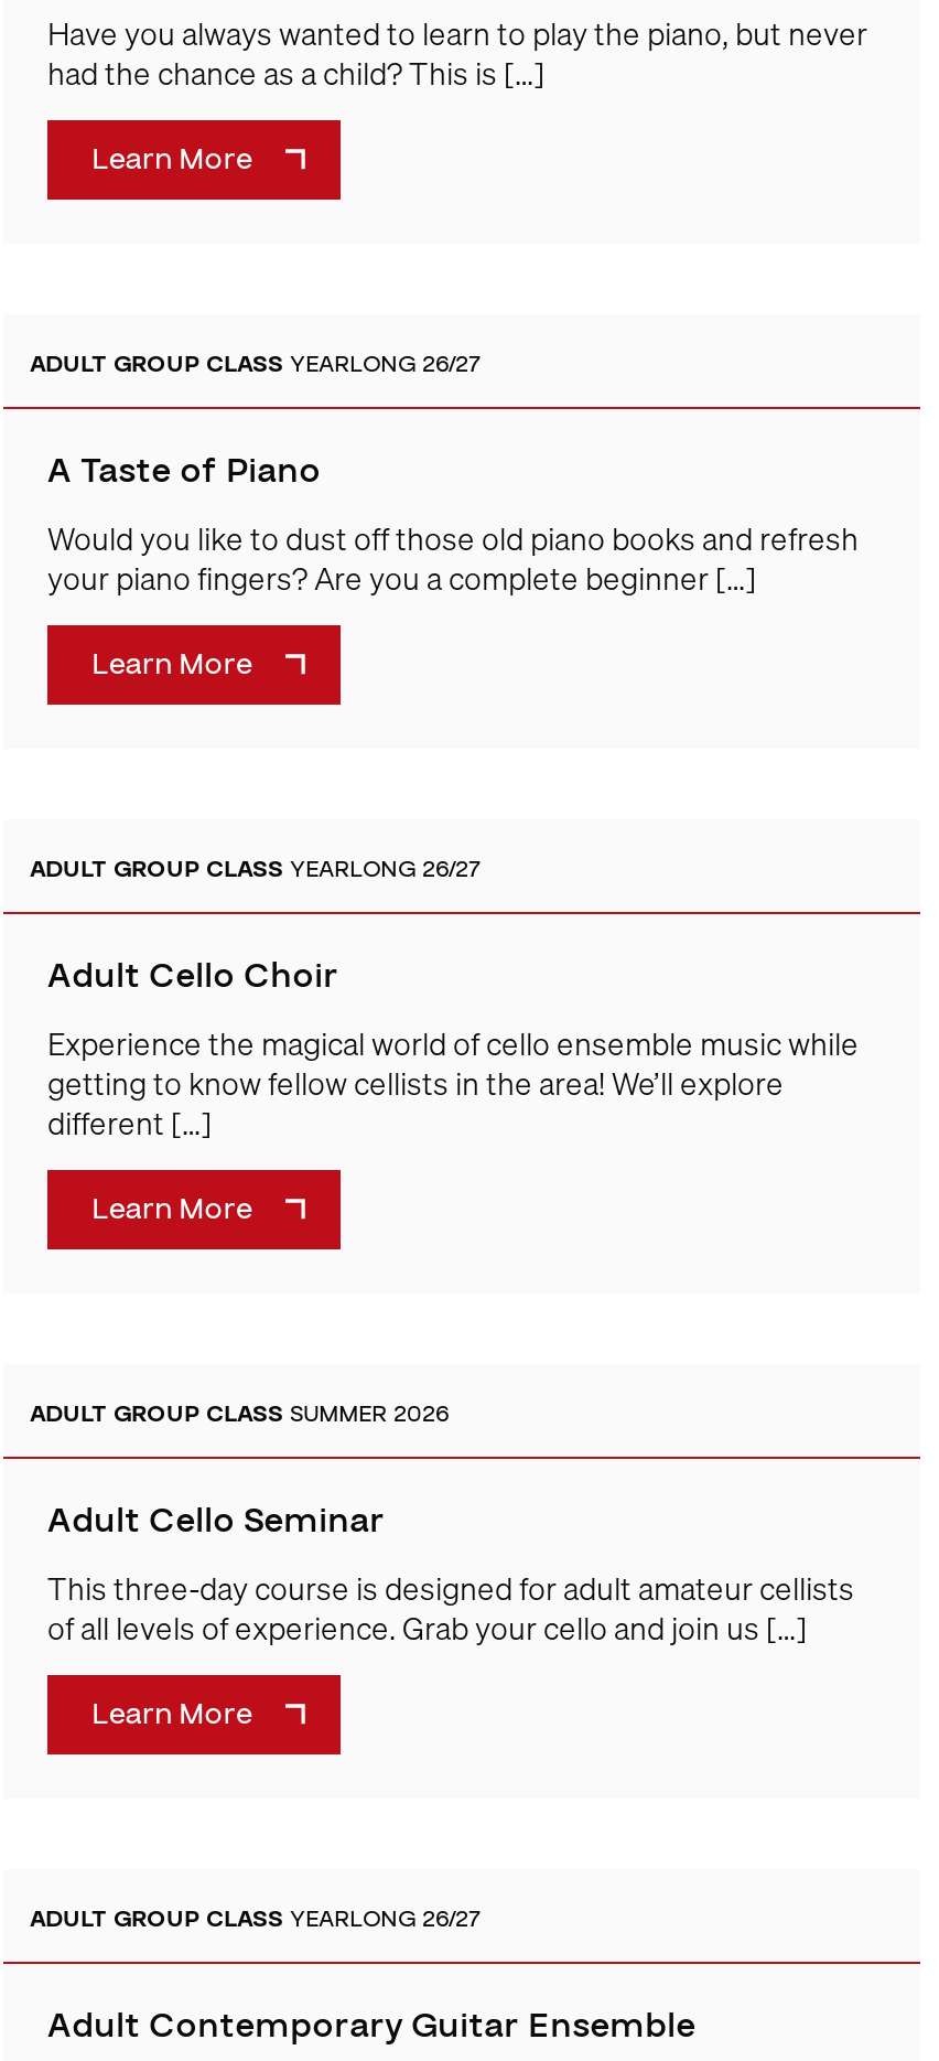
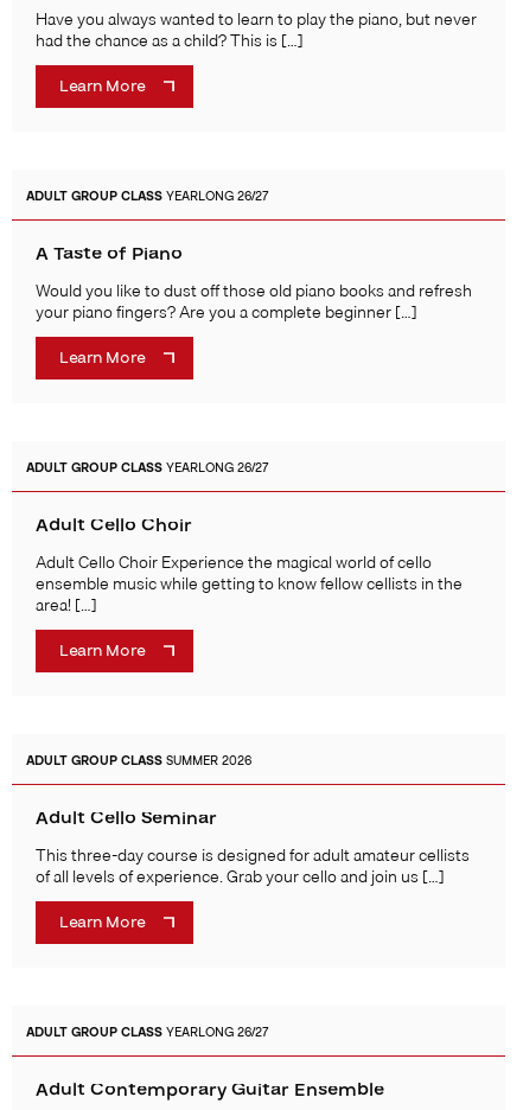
- Experience the magical world of cello ensemble music while
- getting to know fellow cellists in the area! We’ll explore
- different […]
+ Adult Cello Choir Experience the magical world of cello
+ ensemble music while getting to know fellow cellists in the
+ area! […]
